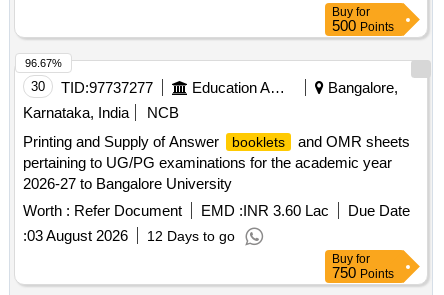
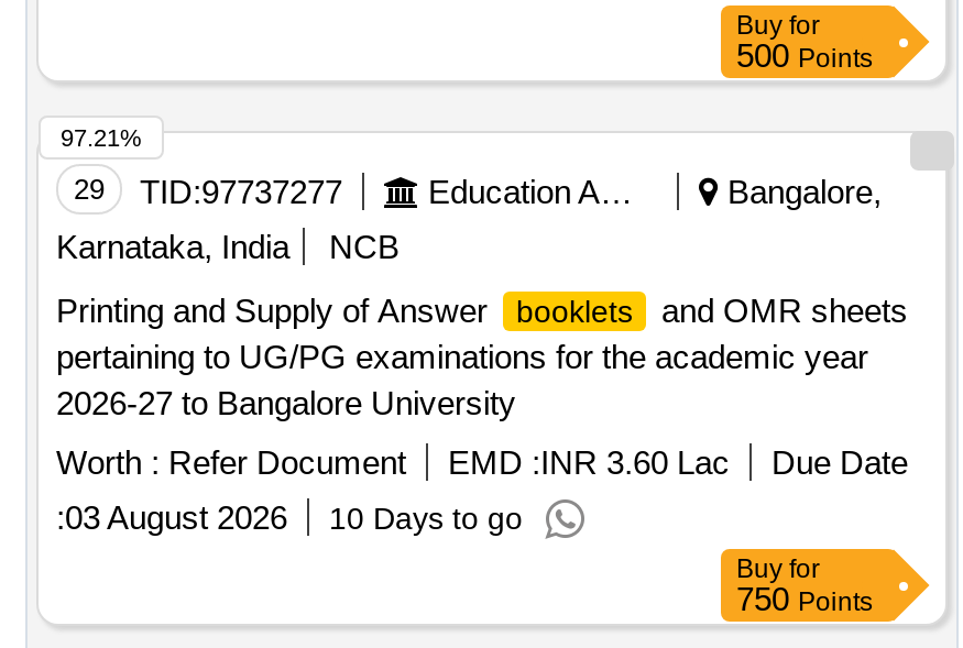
- 96.67%
+ 97.21%

- 30 TID:97737277
+ 29 TID:97737277

- :03 August 2026 12 Days to go
+ :03 August 2026 10 Days to go
